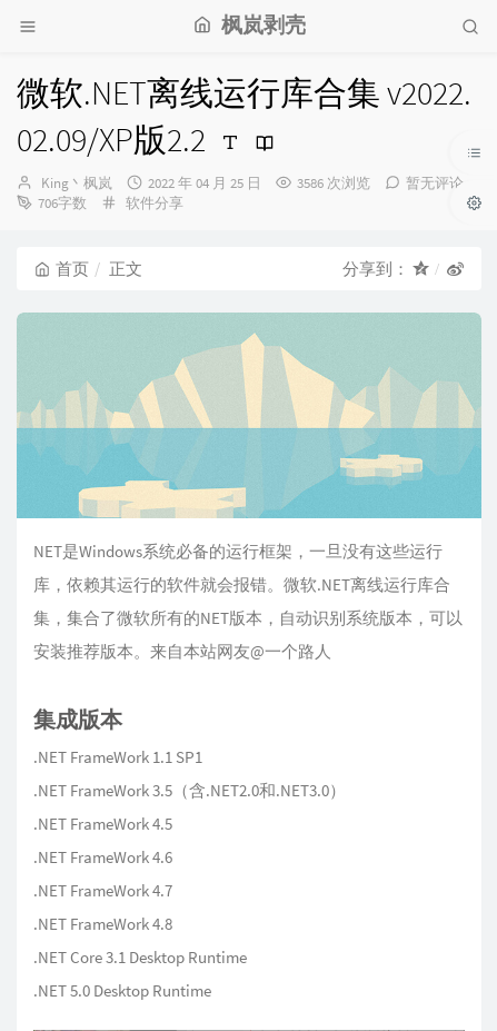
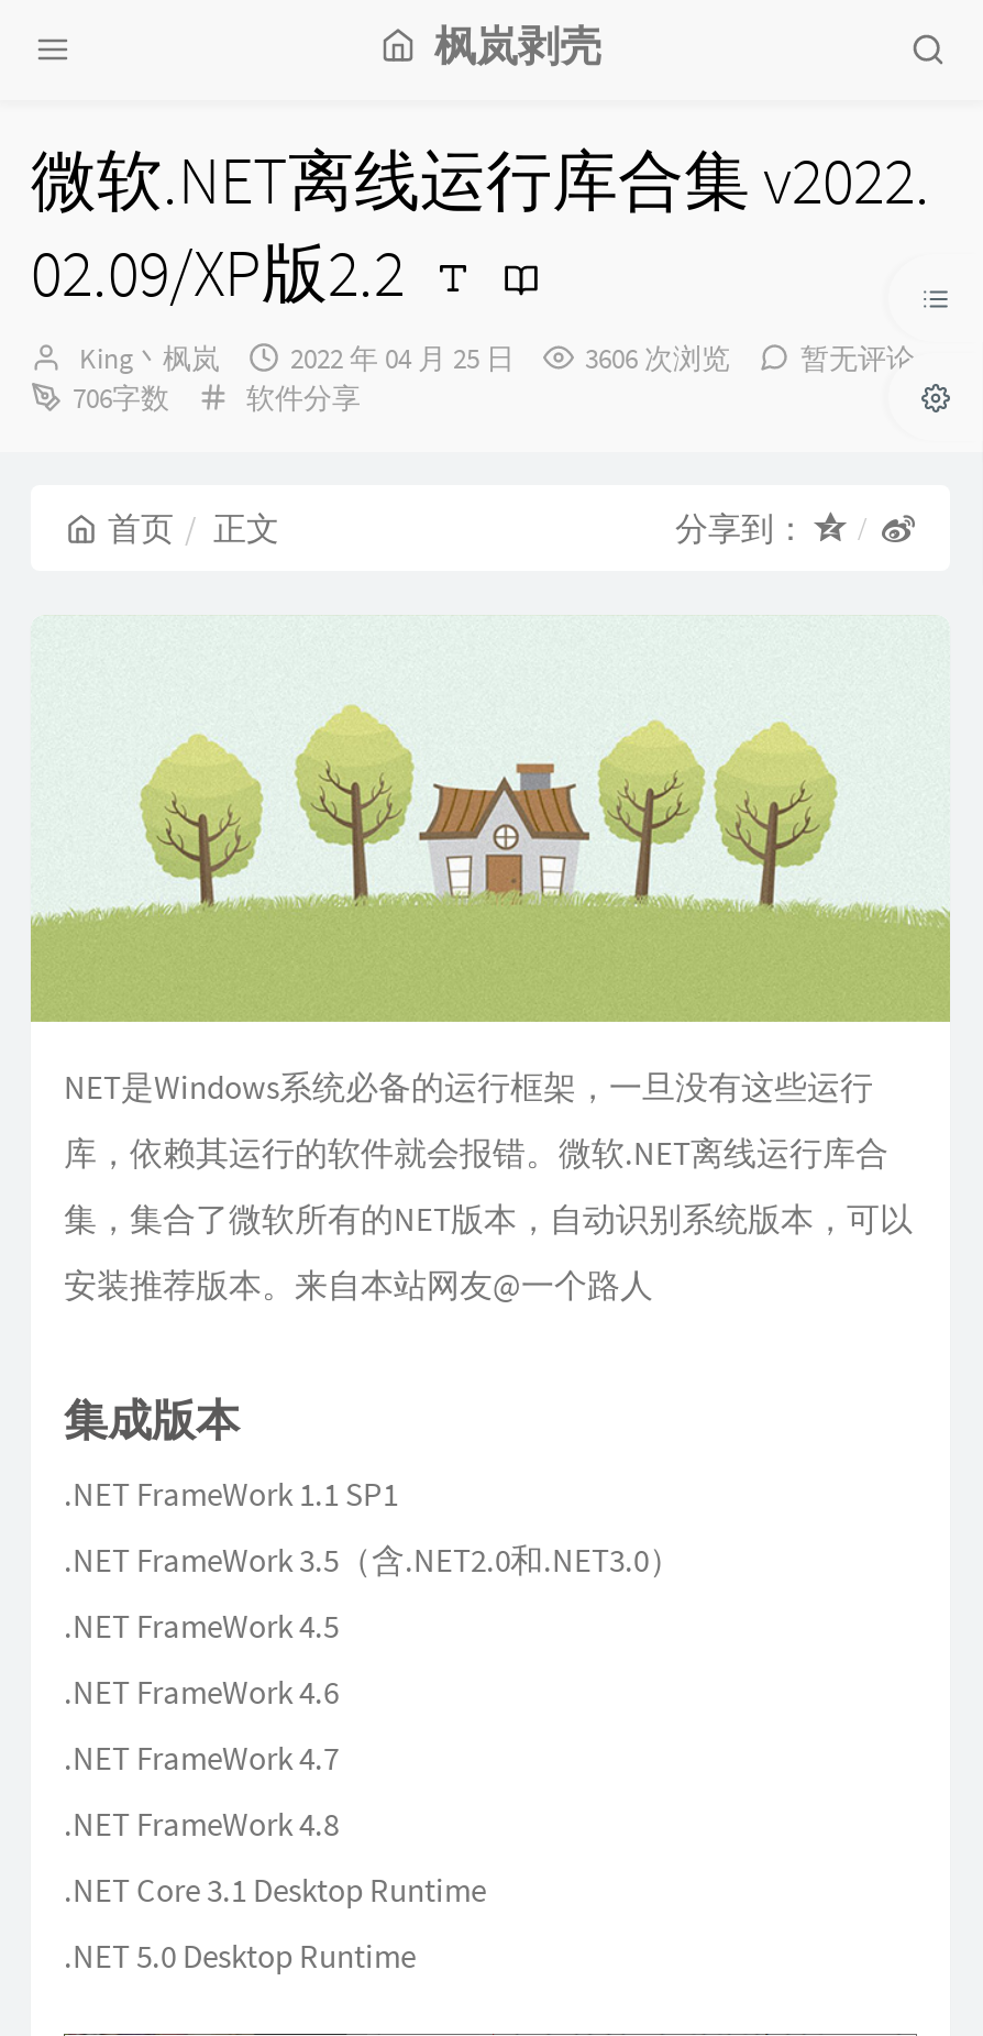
- 3586 次浏览
+ 3606 次浏览

- [image]
+ [image]
